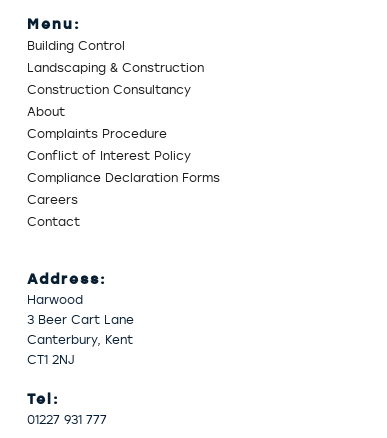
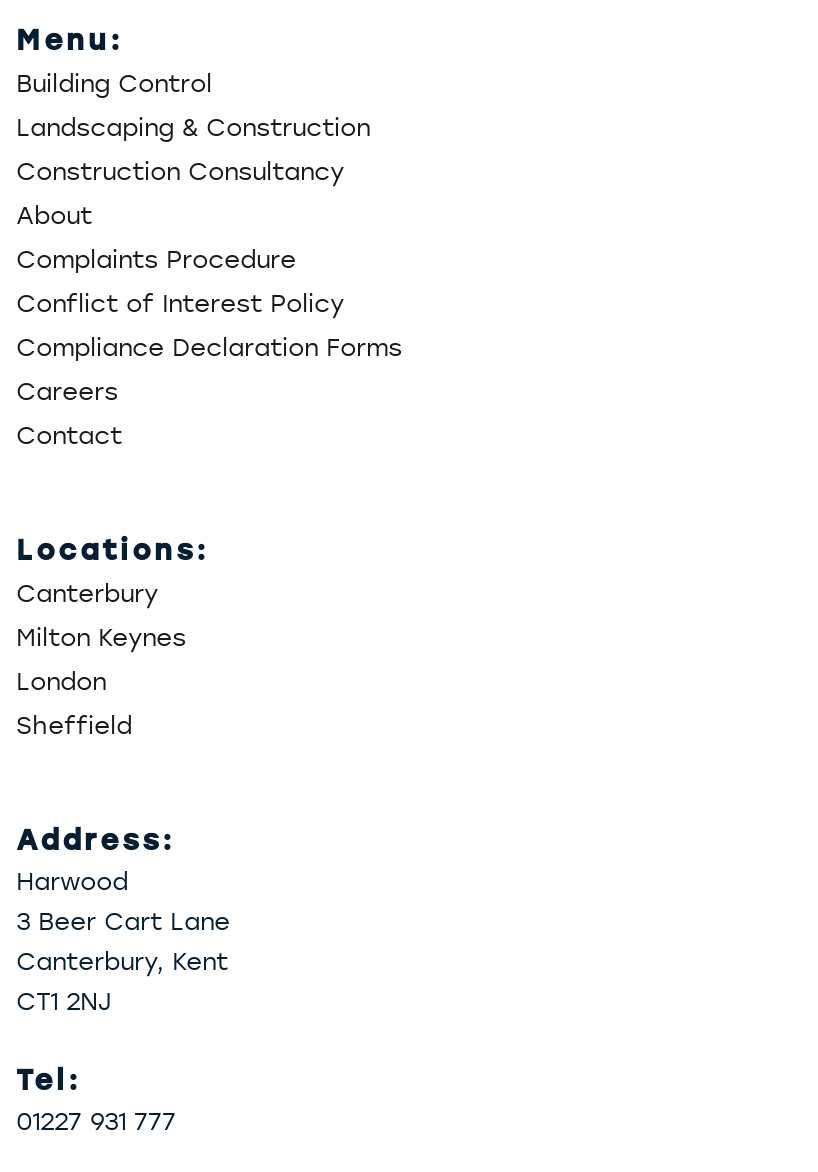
+ Locations:
+ Canterbury
+ Milton Keynes
+ London
+ Sheffield
